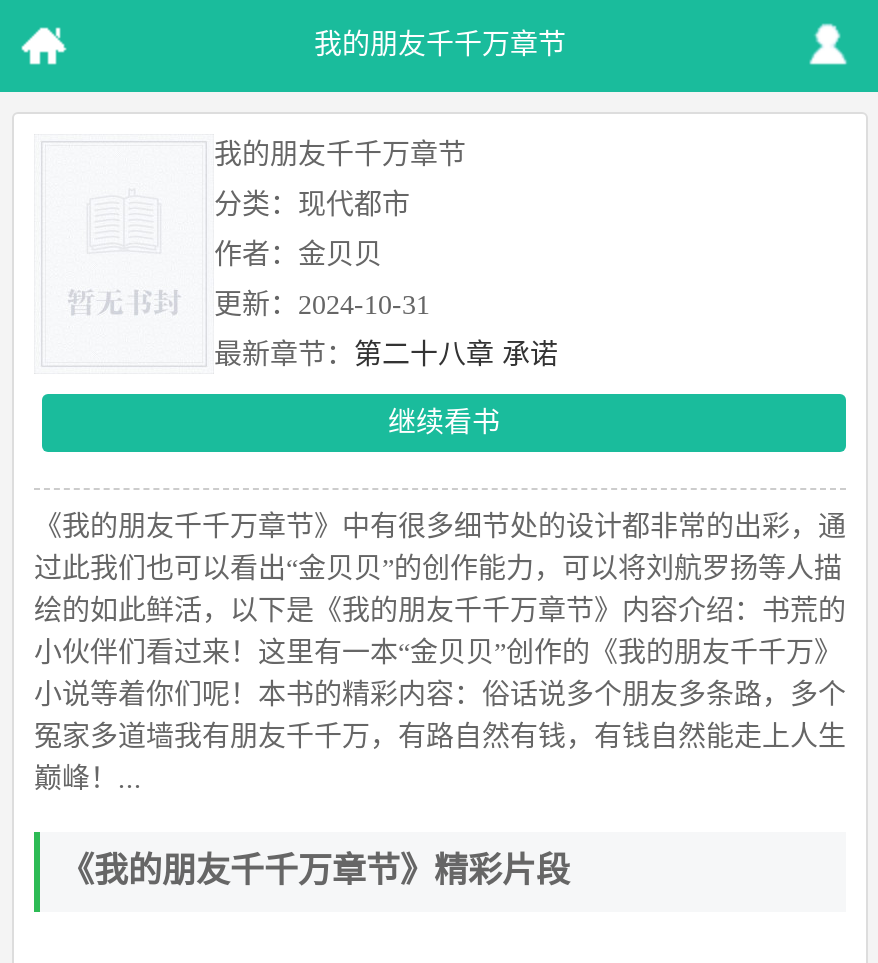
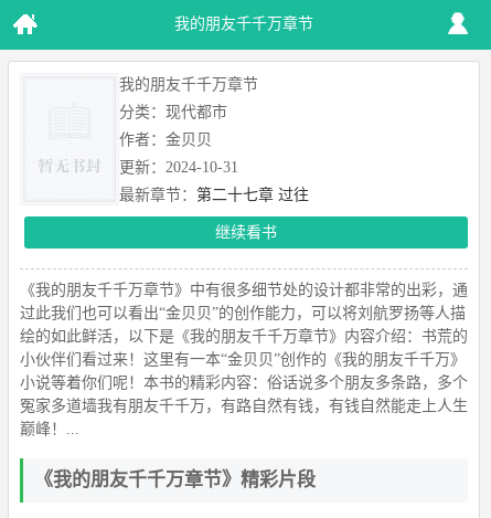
- 最新章节：第二十八章 承诺
+ 最新章节：第二十七章 过往
